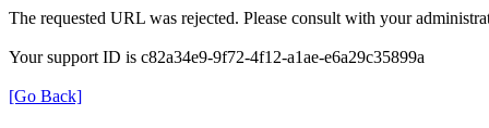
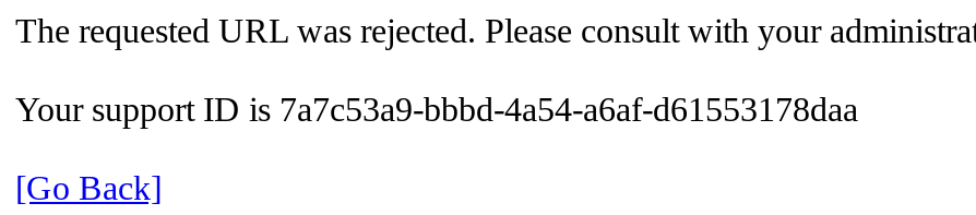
- Your support ID is c82a34e9-9f72-4f12-a1ae-e6a29c35899a
+ Your support ID is 7a7c53a9-bbbd-4a54-a6af-d61553178daa
